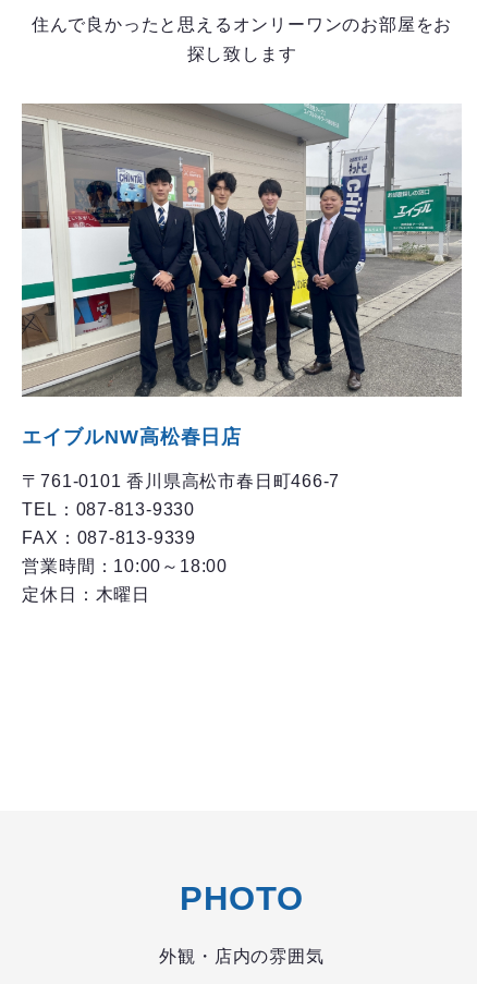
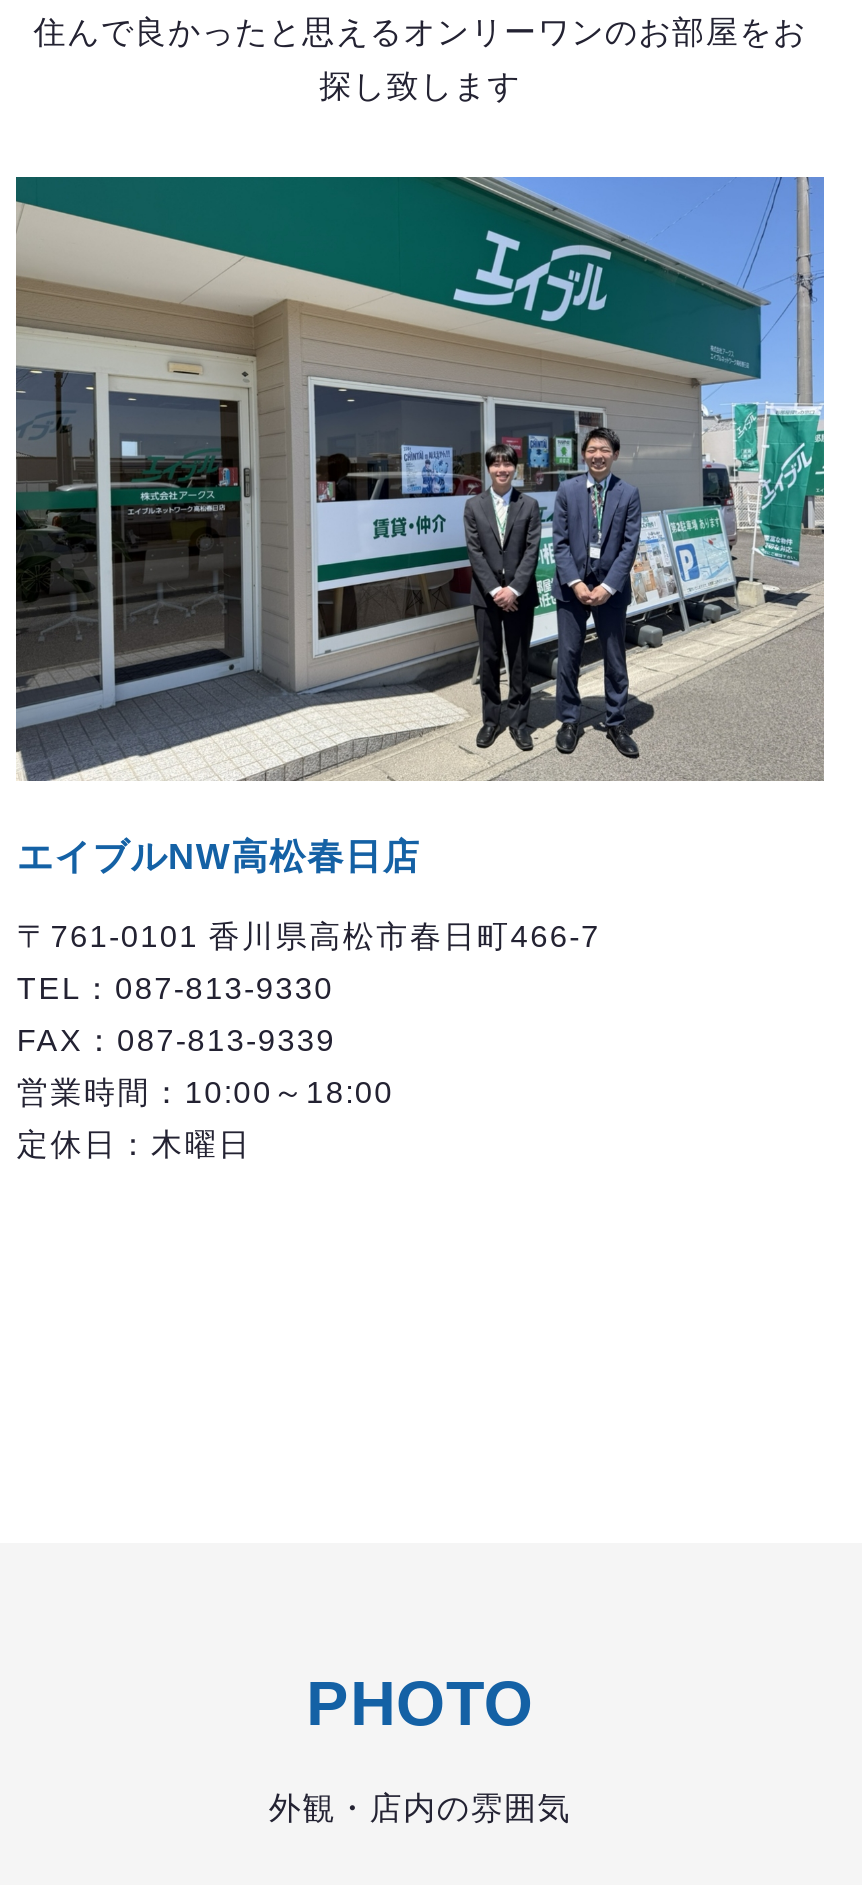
- [image]
+ [image]
